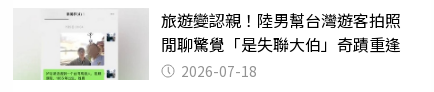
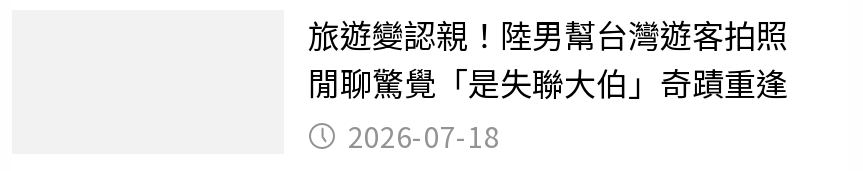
- [image]
